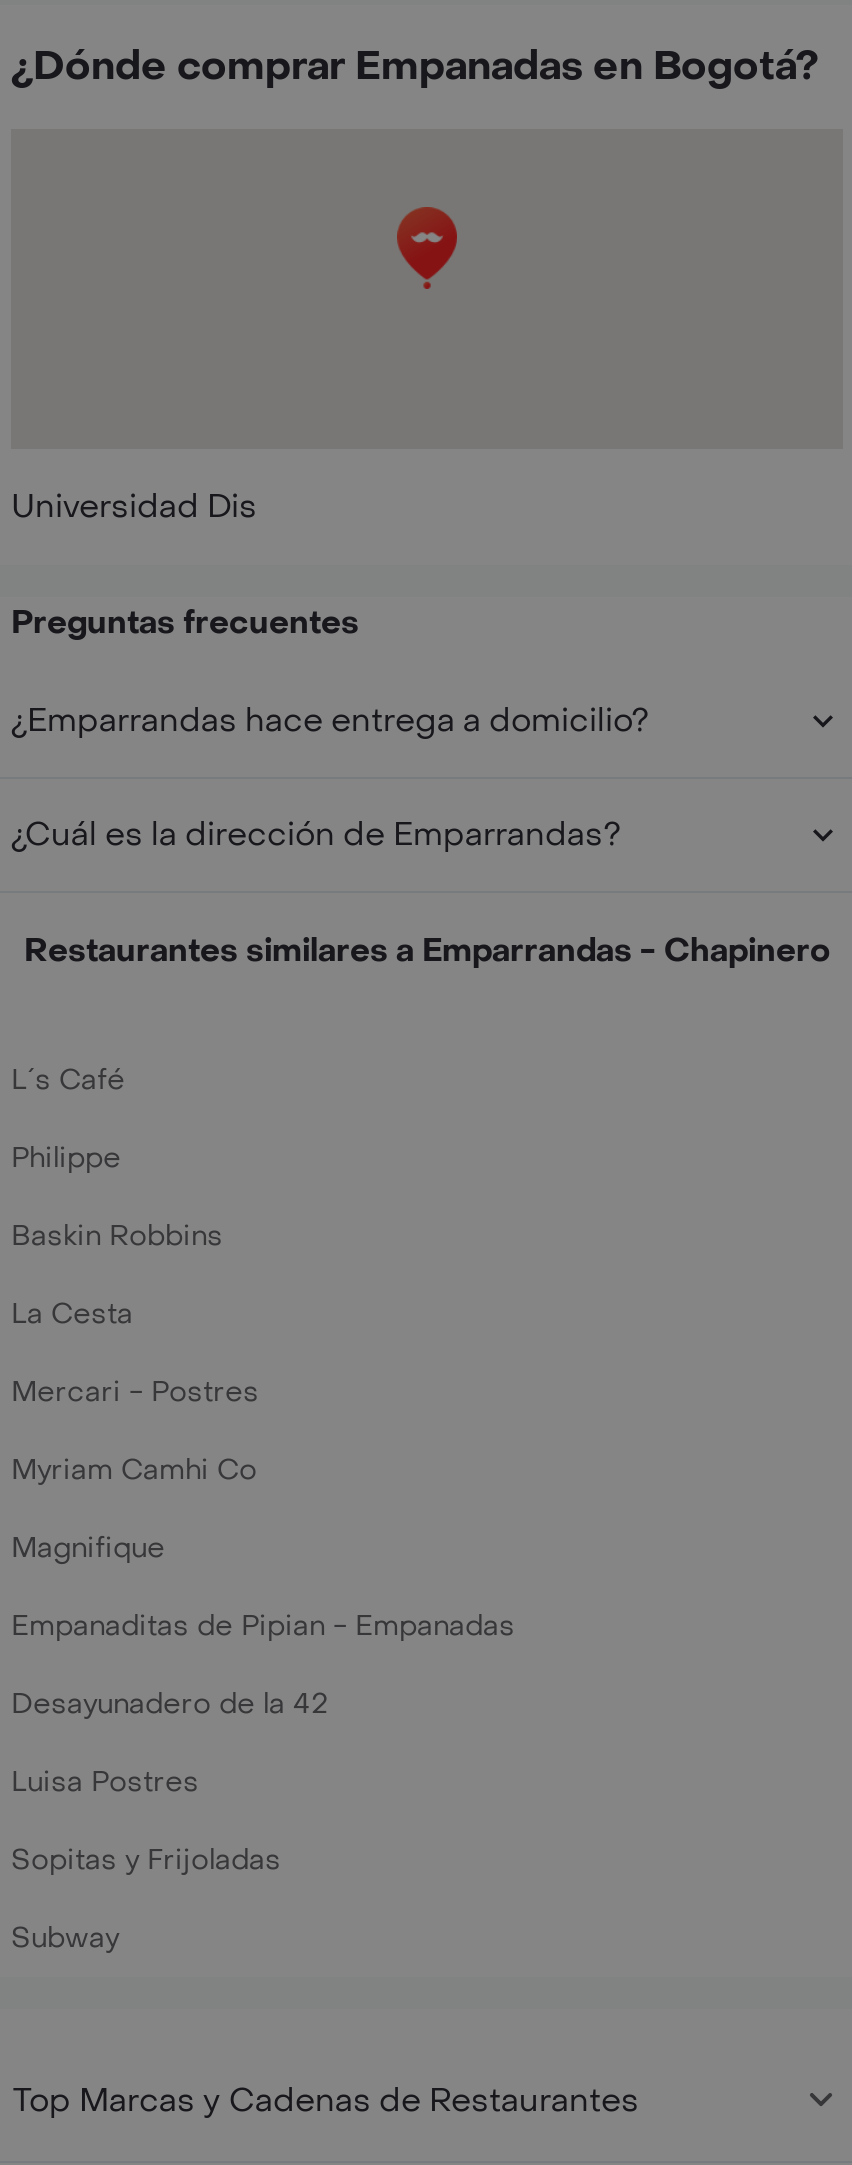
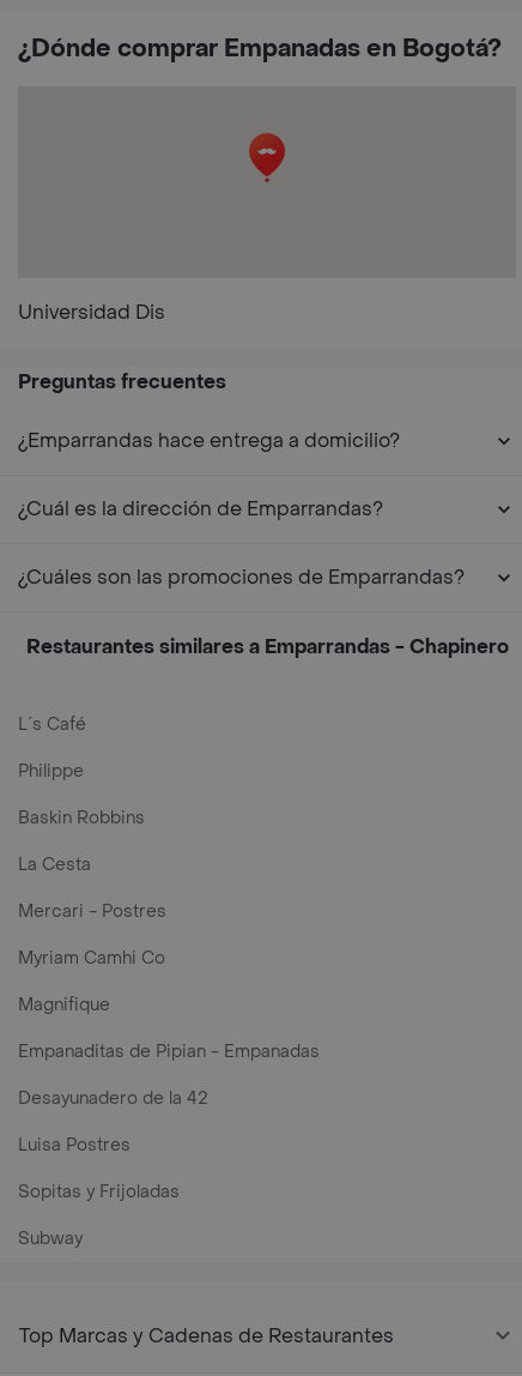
+ ¿Cuáles son las promociones de Emparrandas?
